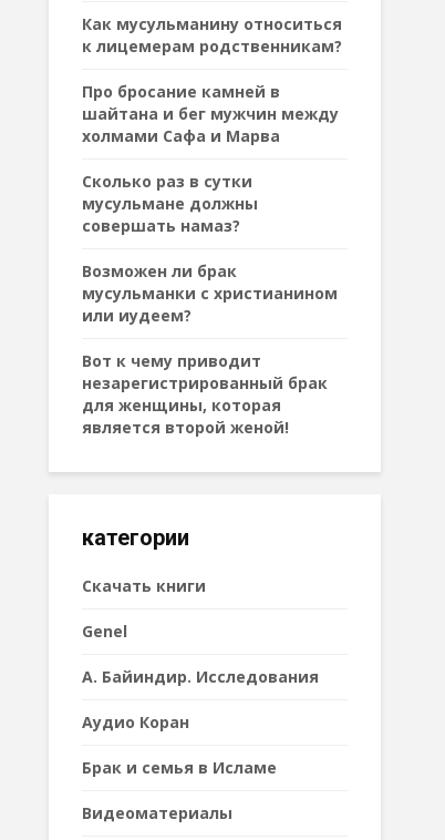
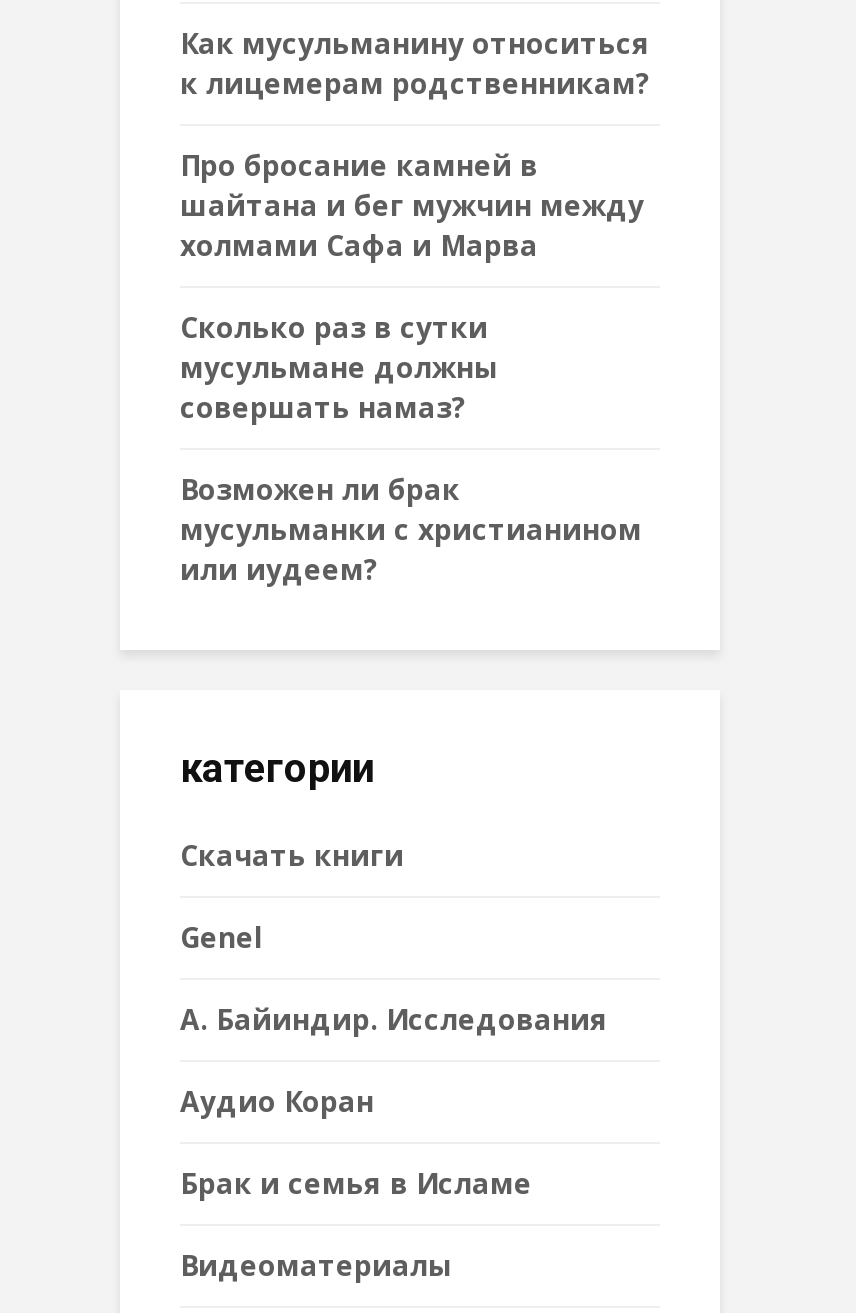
- Вот к чему приводит
- незарегистрированный брак
- для женщины, которая
- является второй женой!
